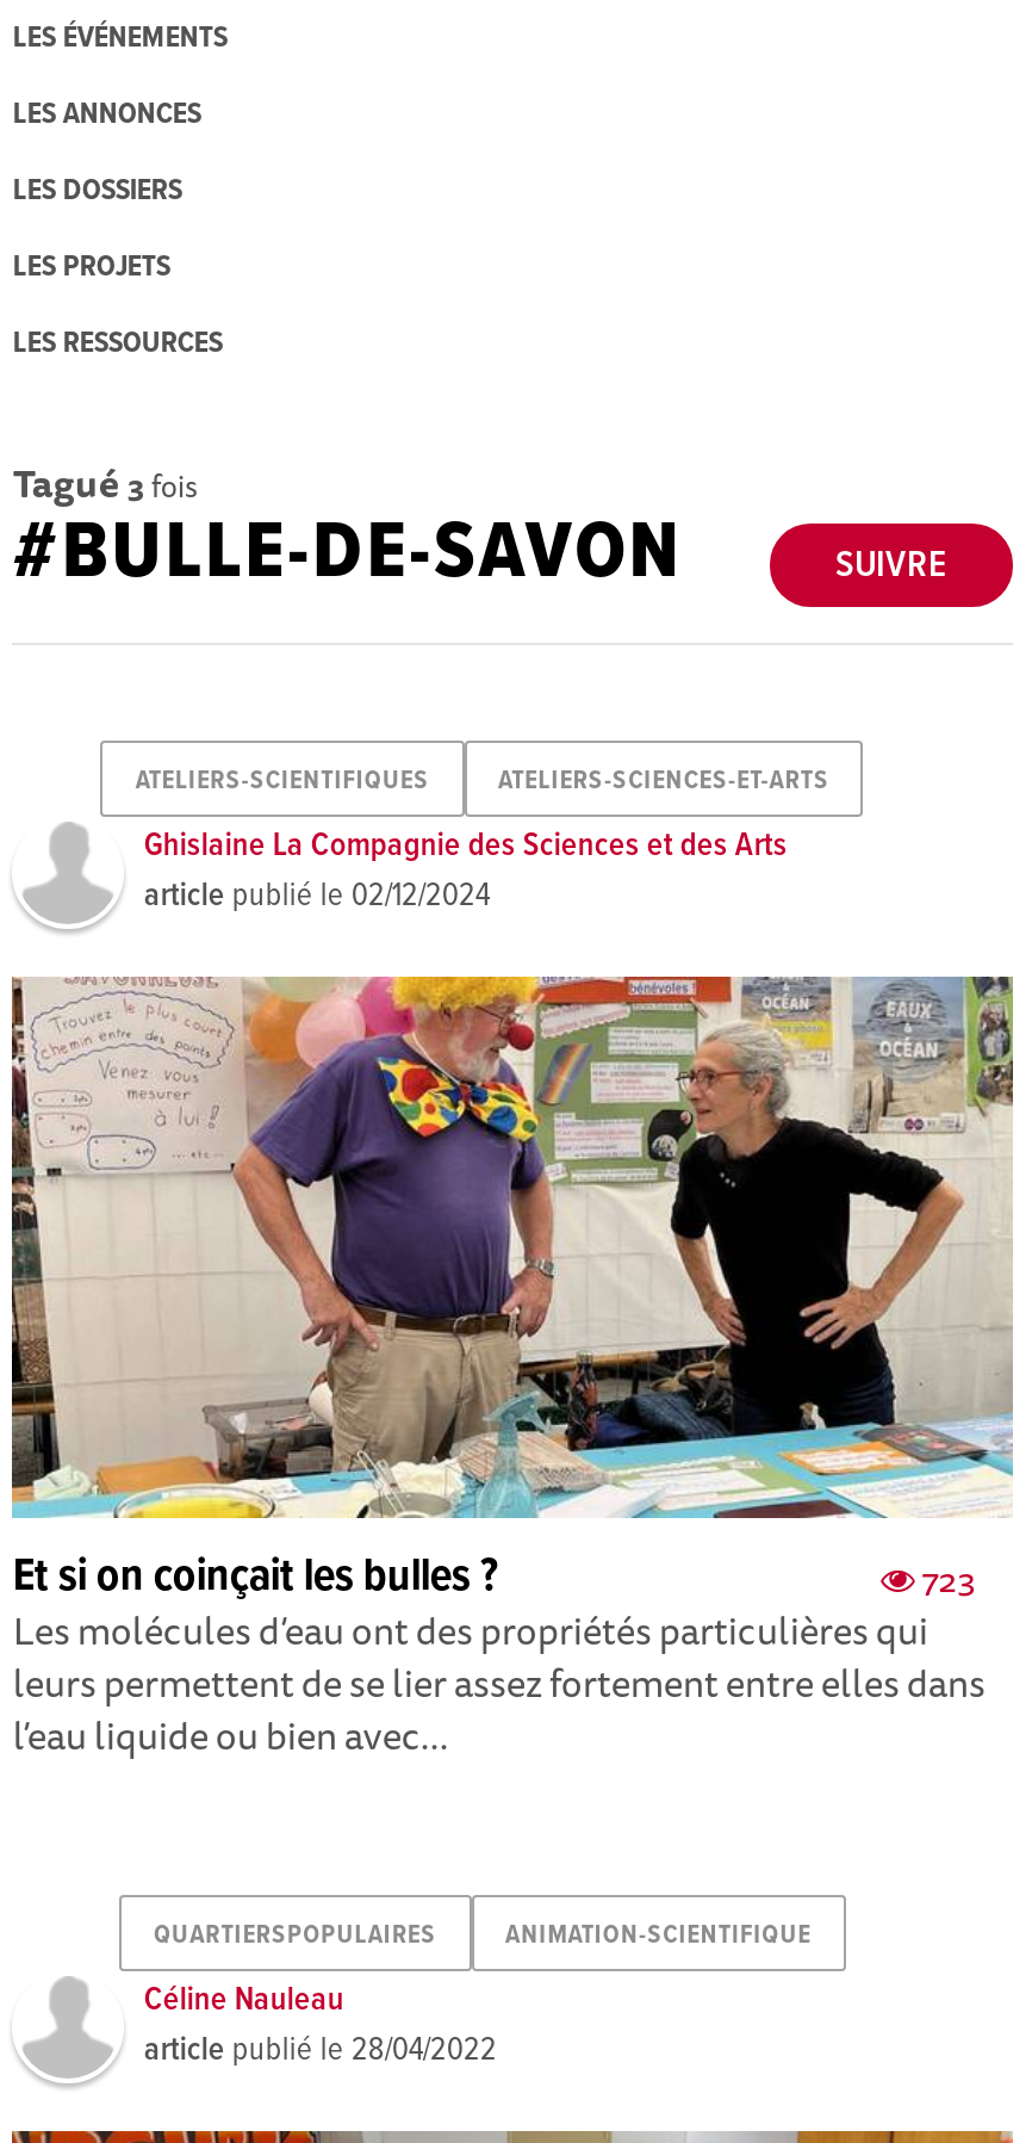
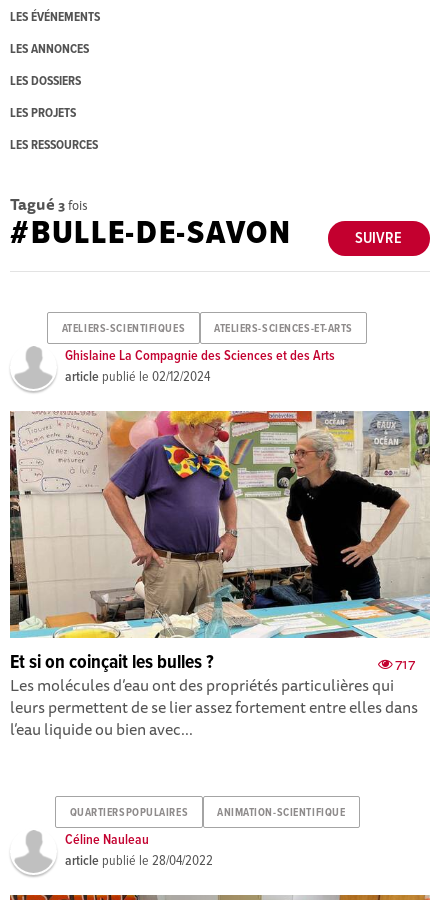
- 723
+ 717
